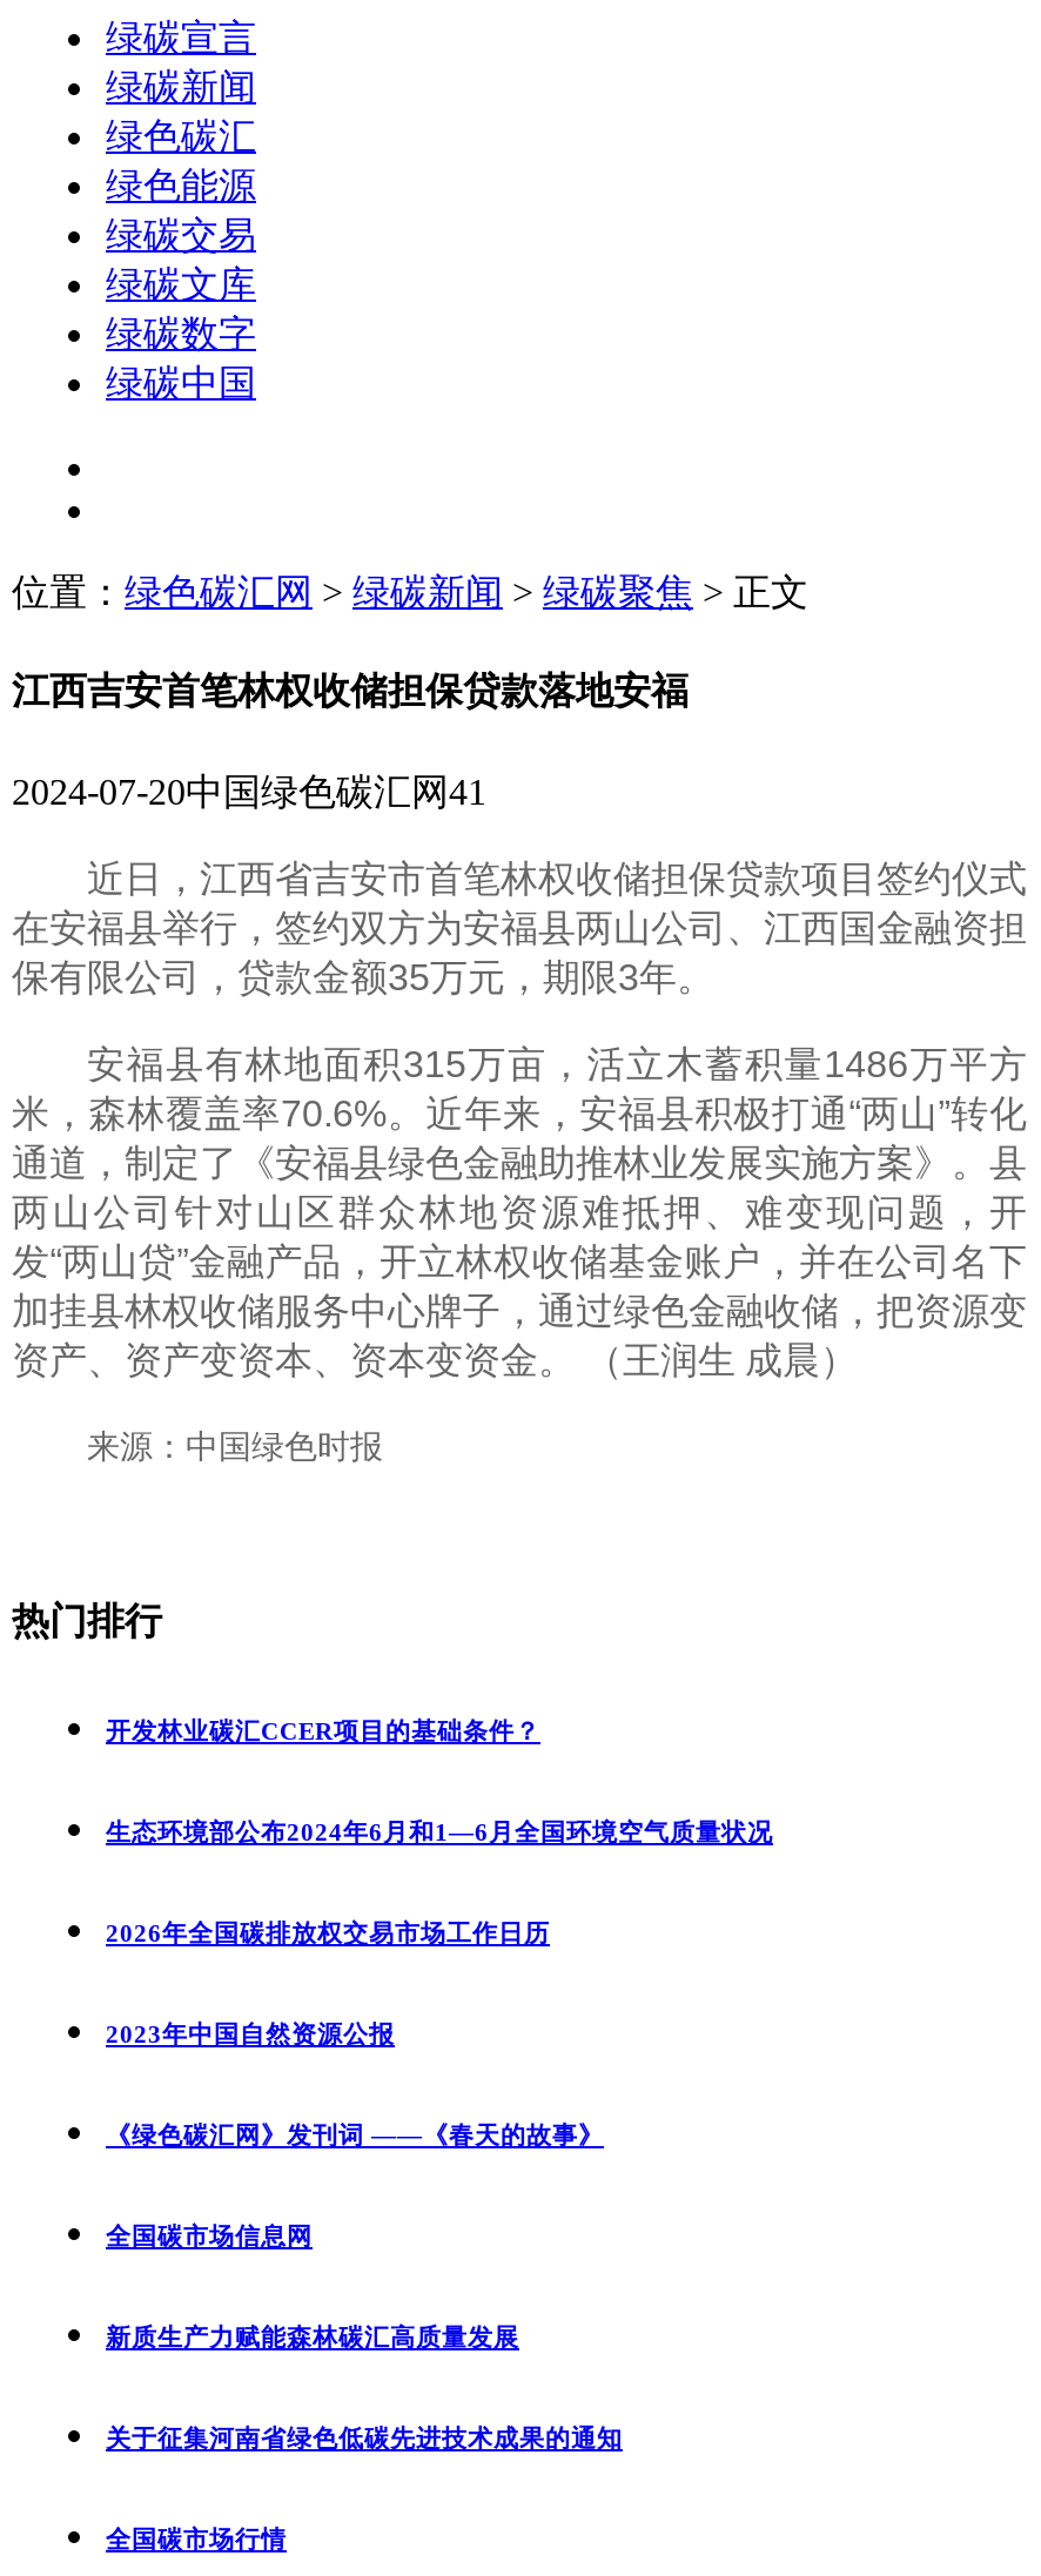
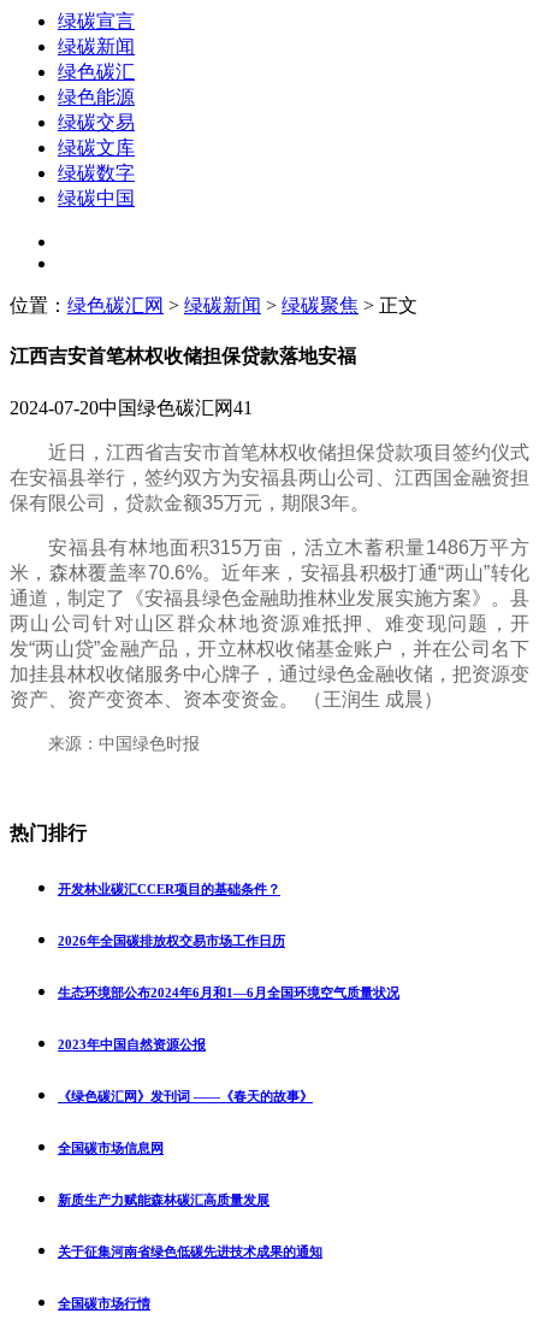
moved down: 生态环境部公布2024年6月和1—6月全国环境空气质量状况

moved up: 2026年全国碳排放权交易市场工作日历
